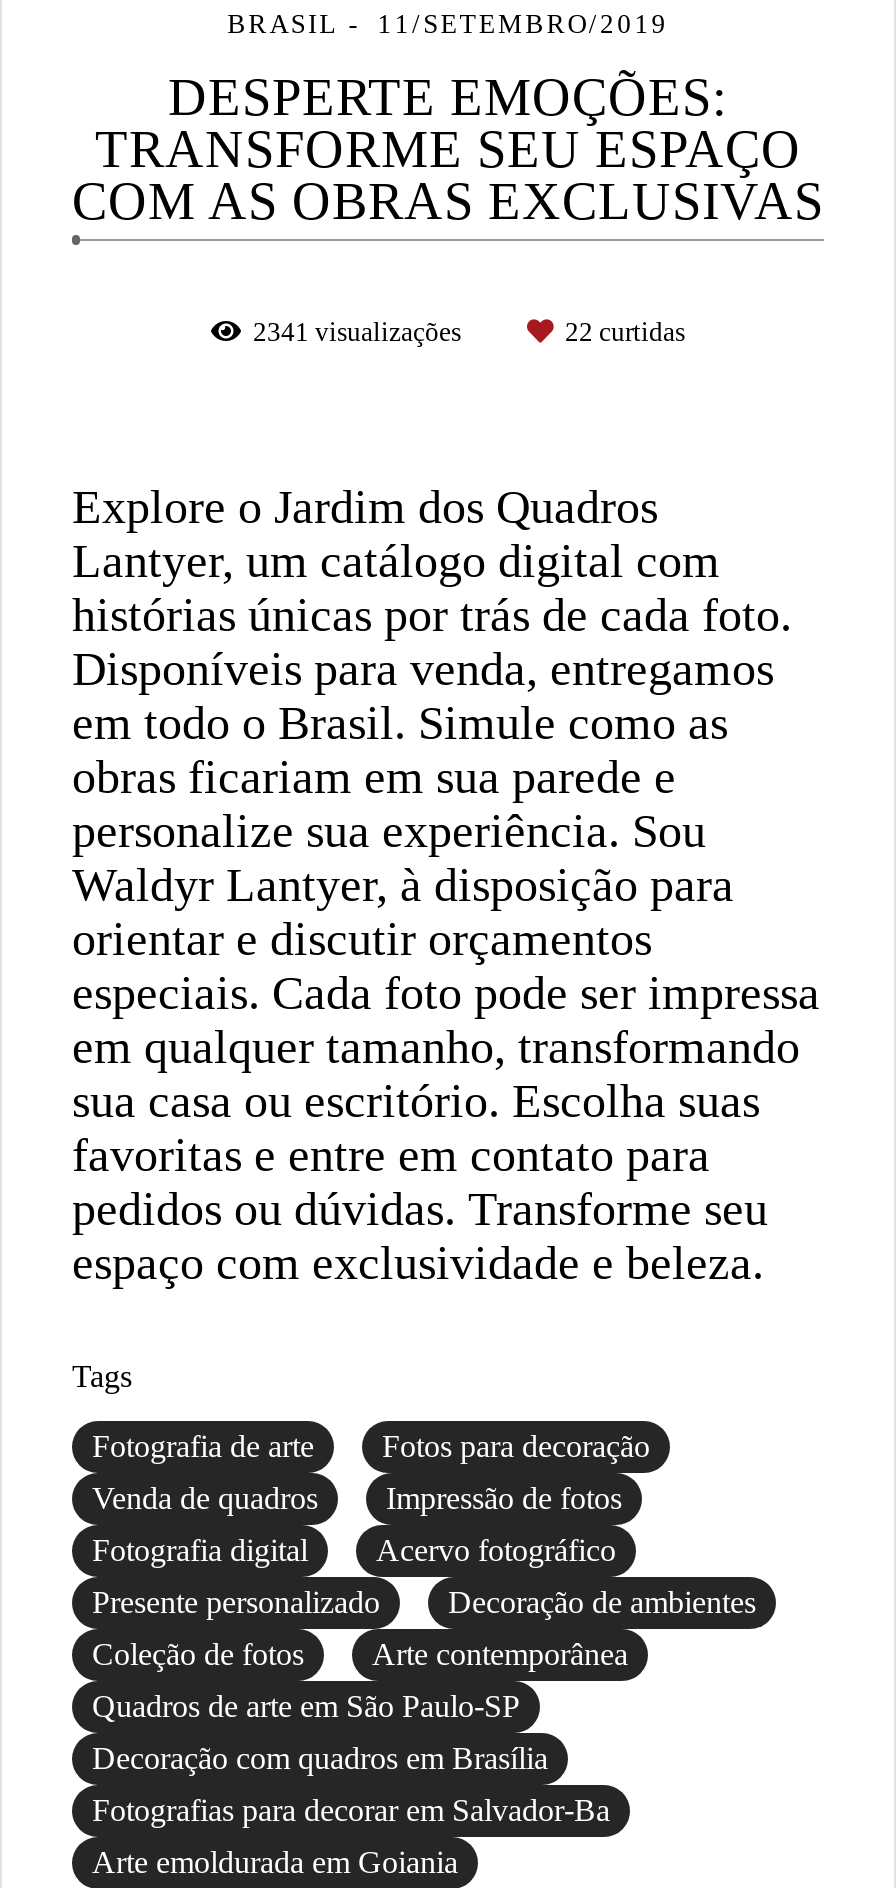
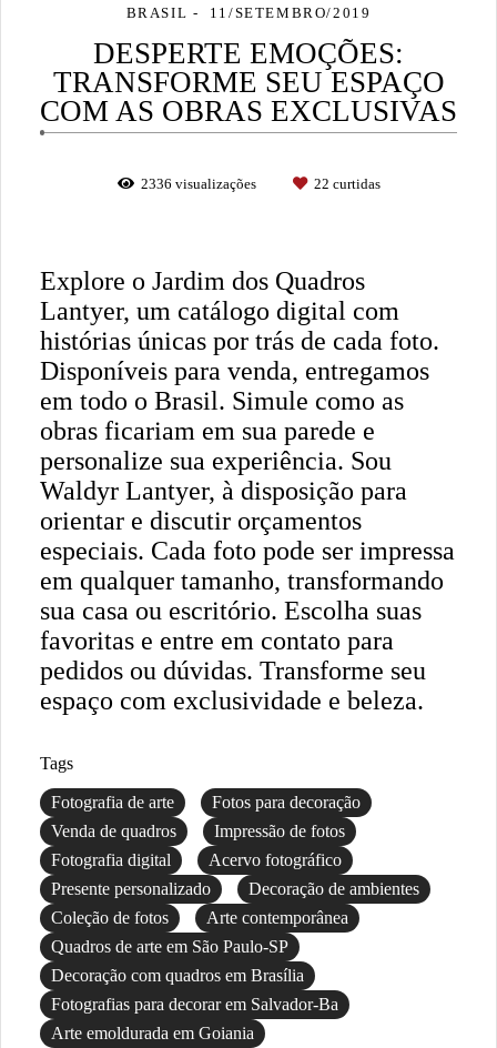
- 2341 visualizações
+ 2336 visualizações
